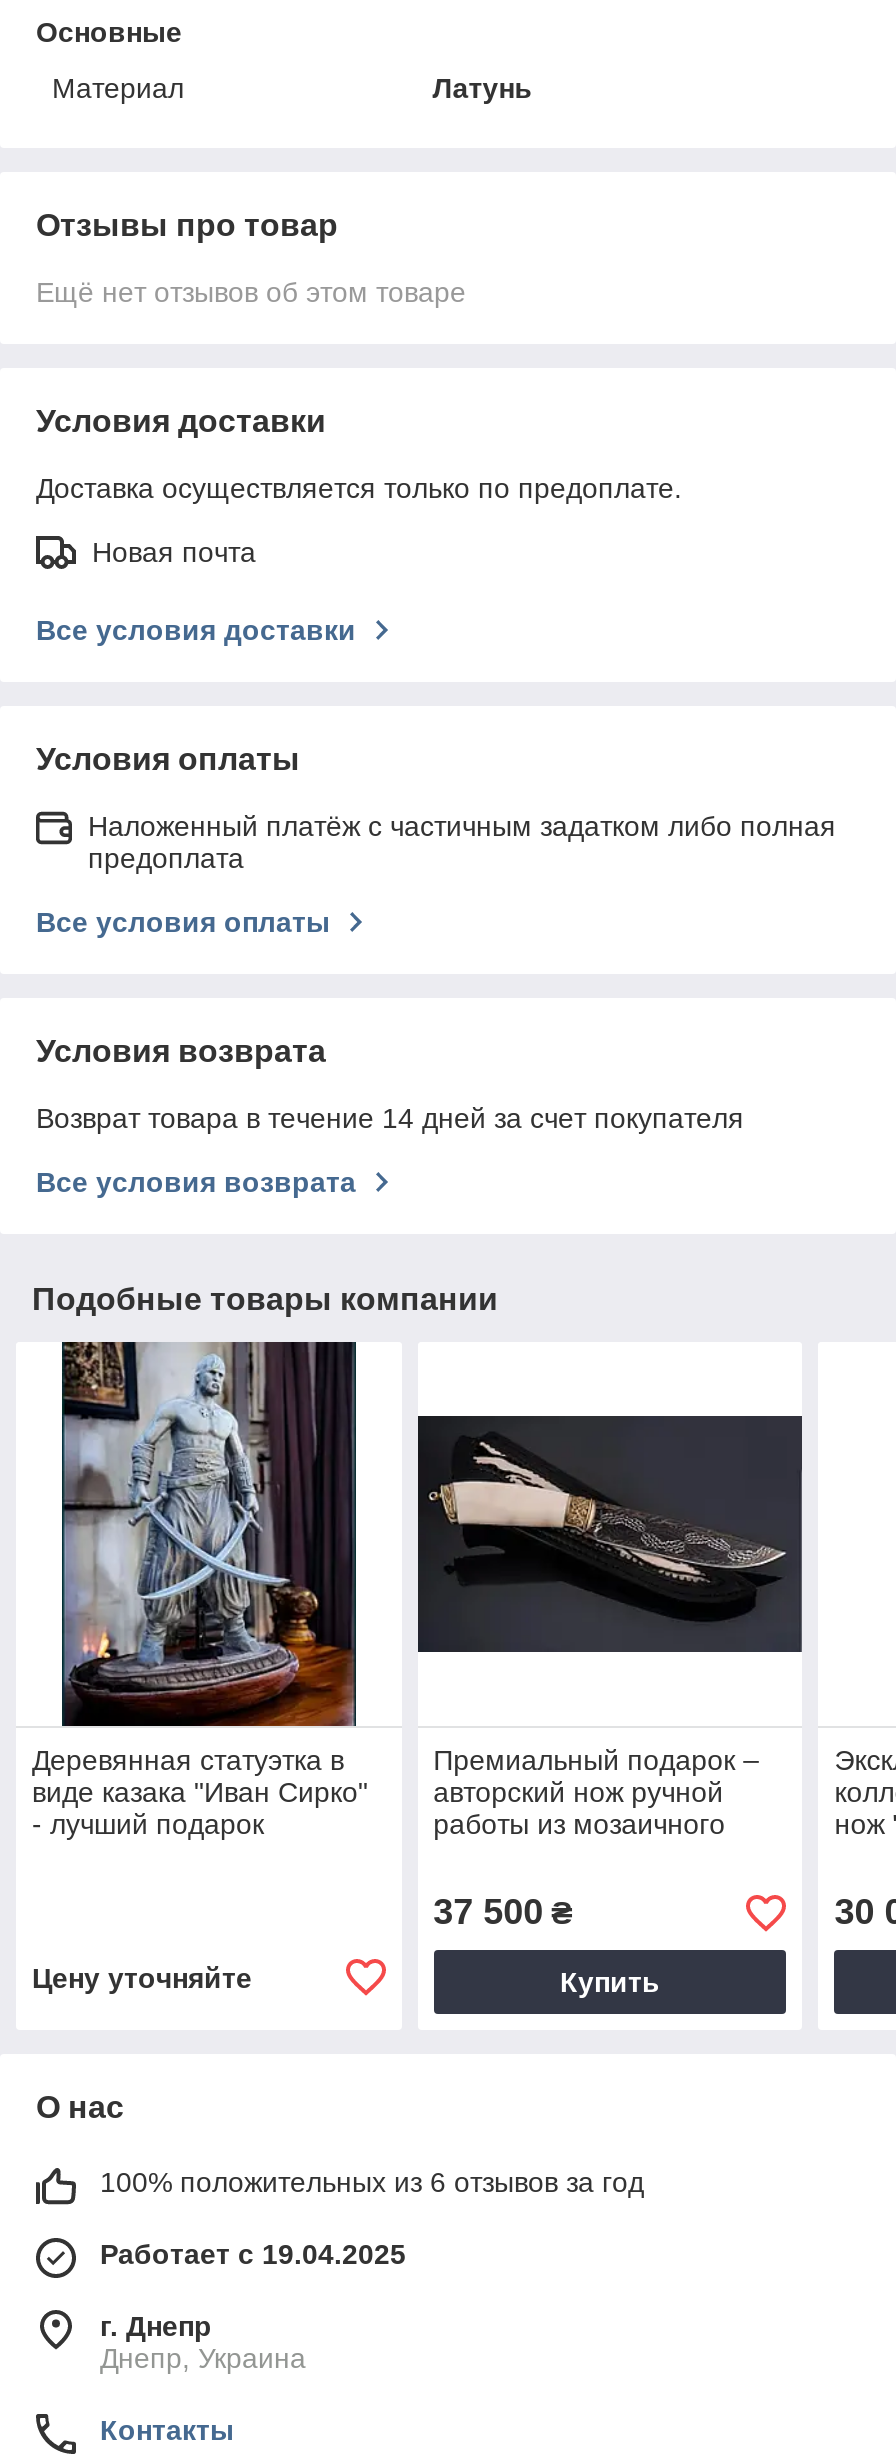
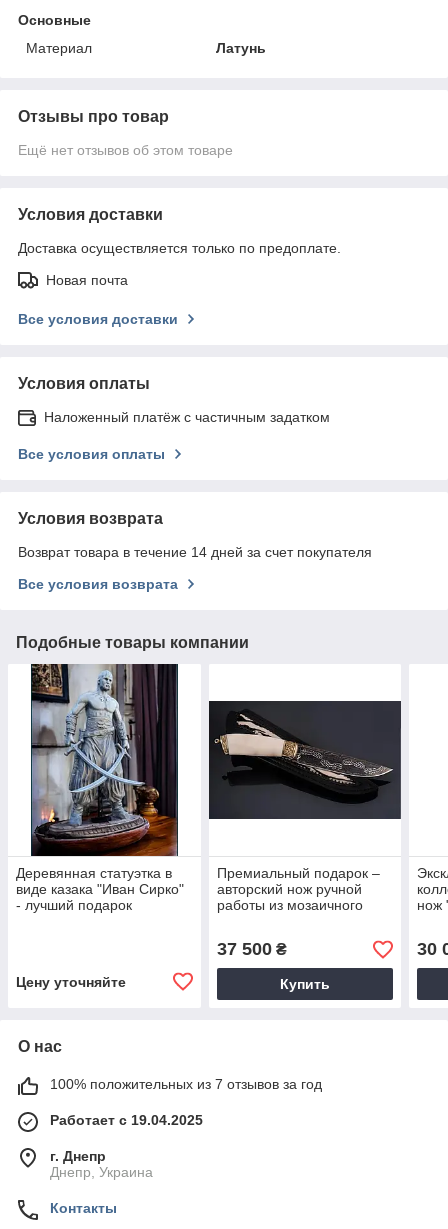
- Наложенный платёж с частичным задатком либо полная
- предоплата
+ Наложенный платёж с частичным задатком

- 100% положительных из 6 отзывов за год
+ 100% положительных из 7 отзывов за год
